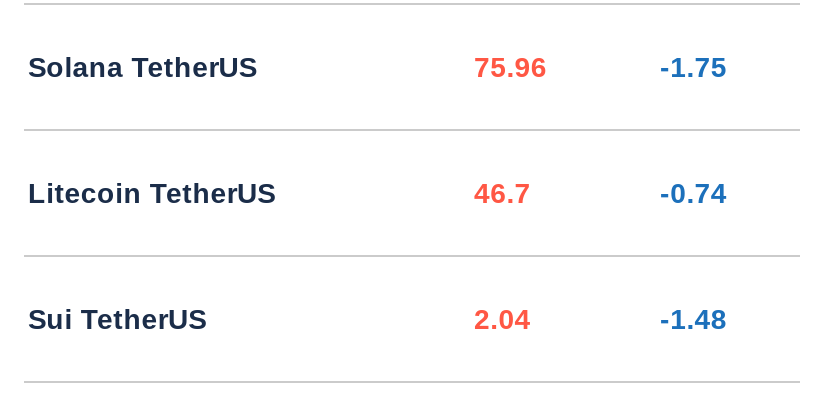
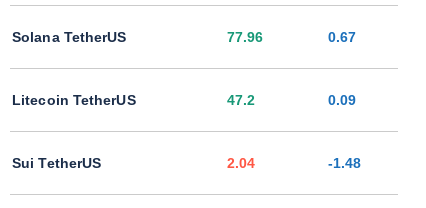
- 75.96
+ 77.96

- -1.75
+ 0.67

- 46.7
+ 47.2

- -0.74
+ 0.09
